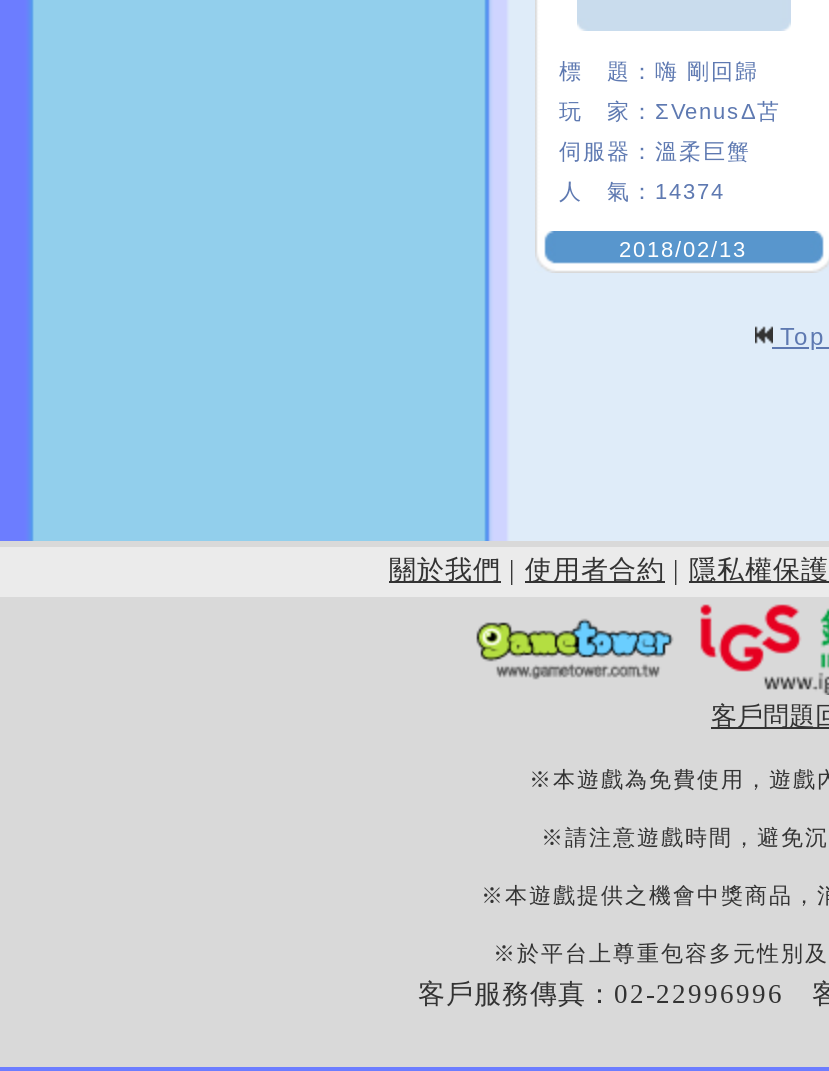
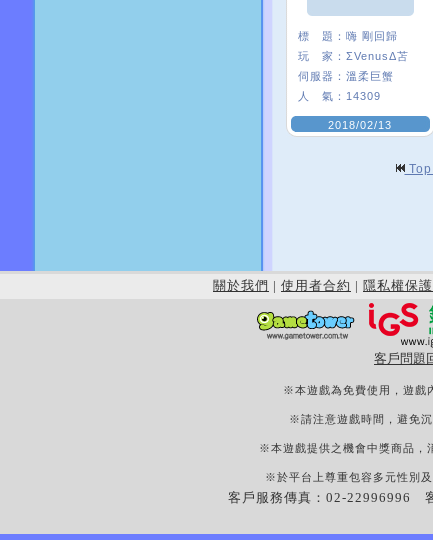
- 人 氣：14374
+ 人 氣：14309
